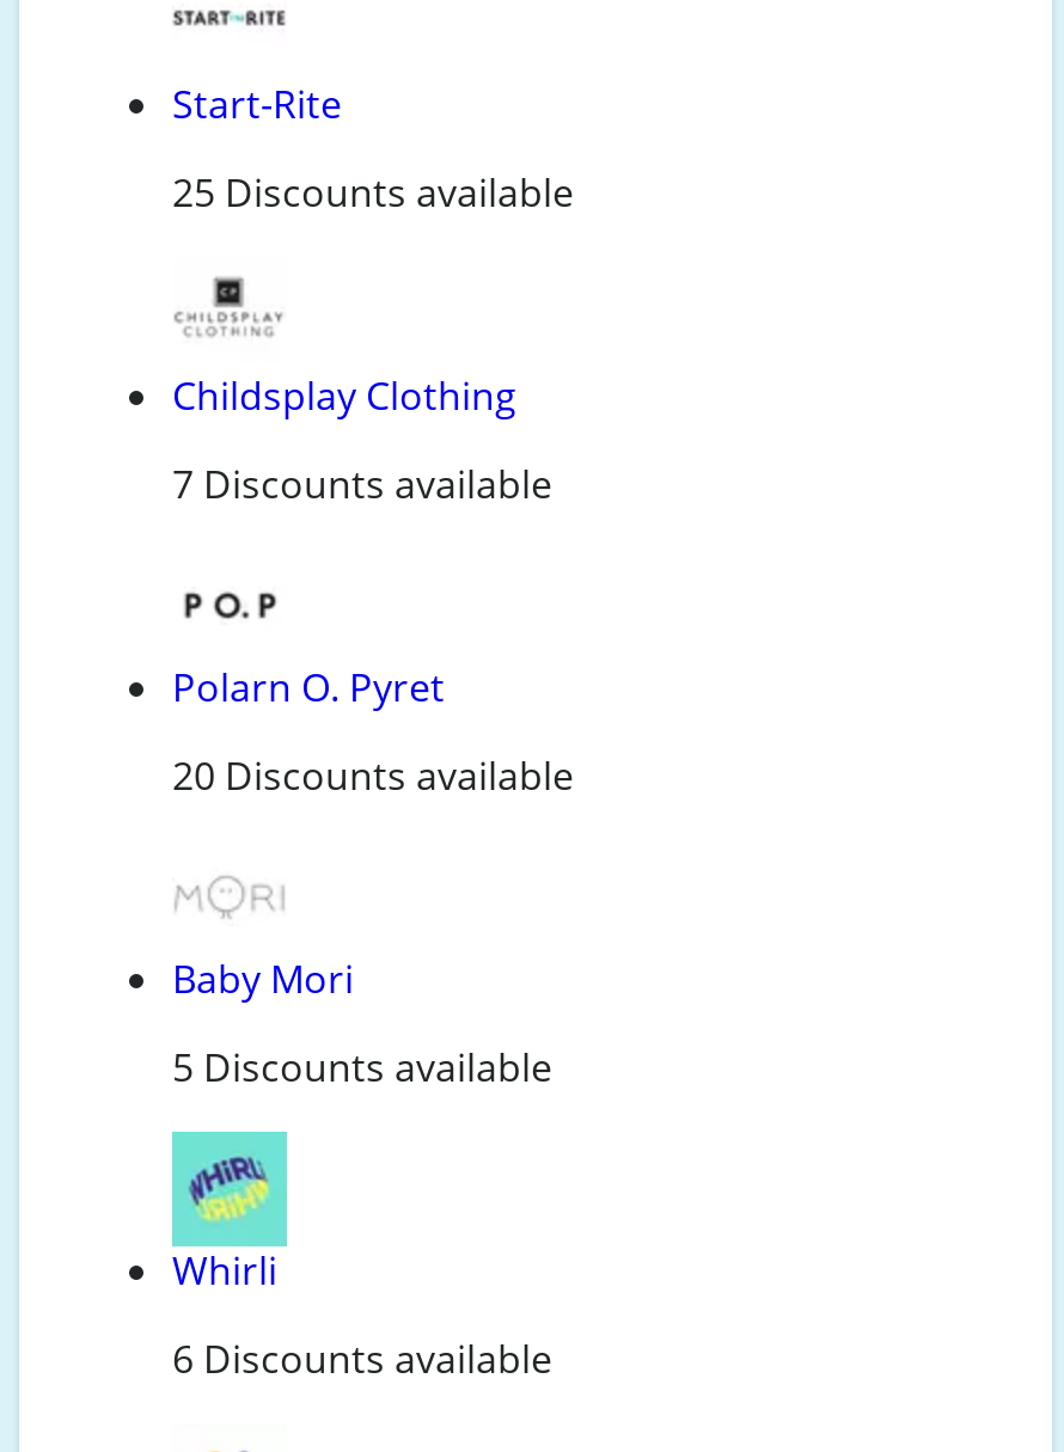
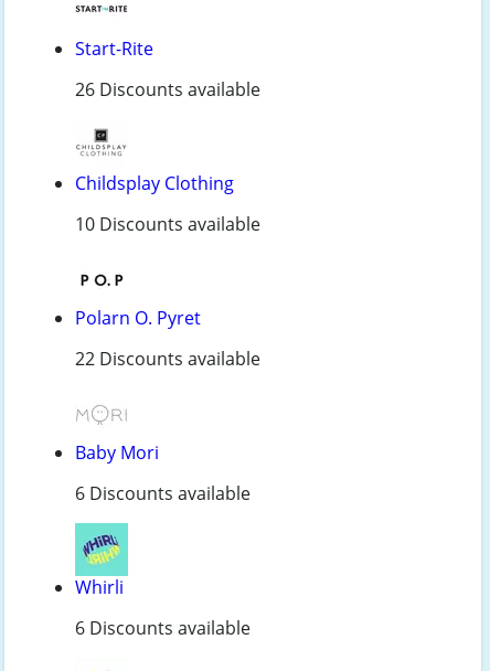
- 25 Discounts available
+ 26 Discounts available

- 7 Discounts available
+ 10 Discounts available

- 20 Discounts available
+ 22 Discounts available

- 5 Discounts available
+ 6 Discounts available
